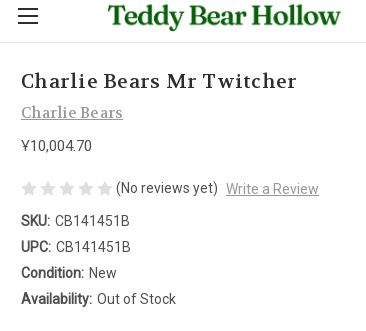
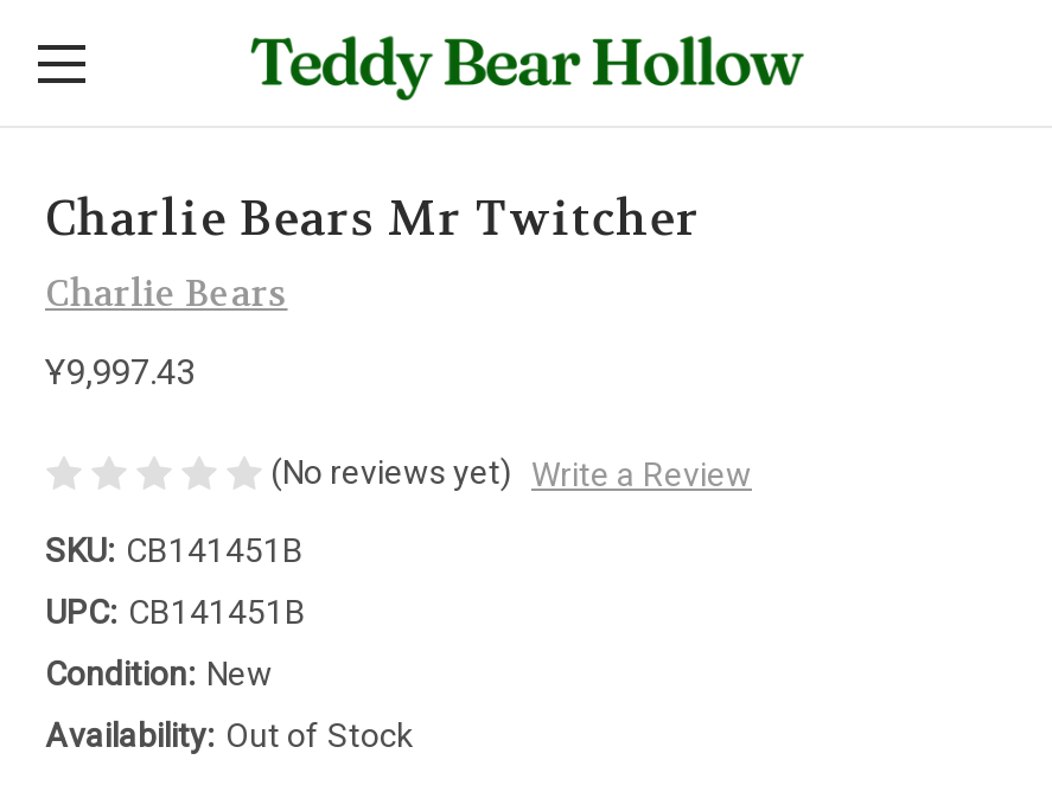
- Ұ10,004.70
+ Ұ9,997.43
